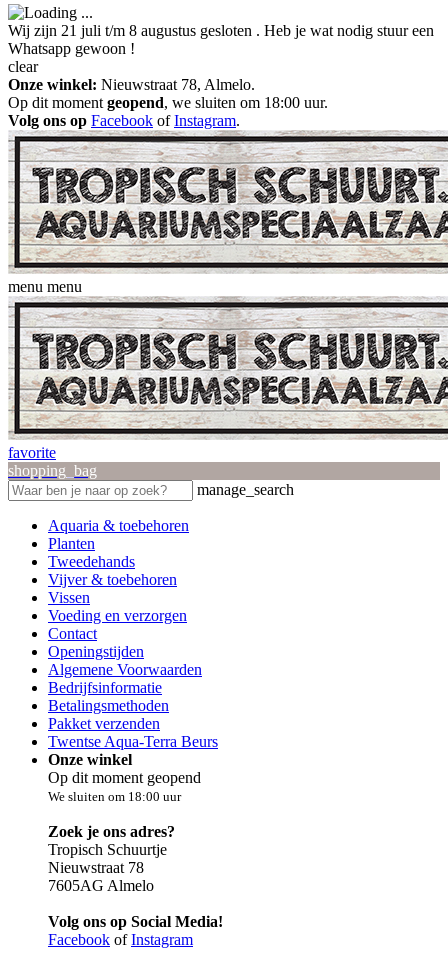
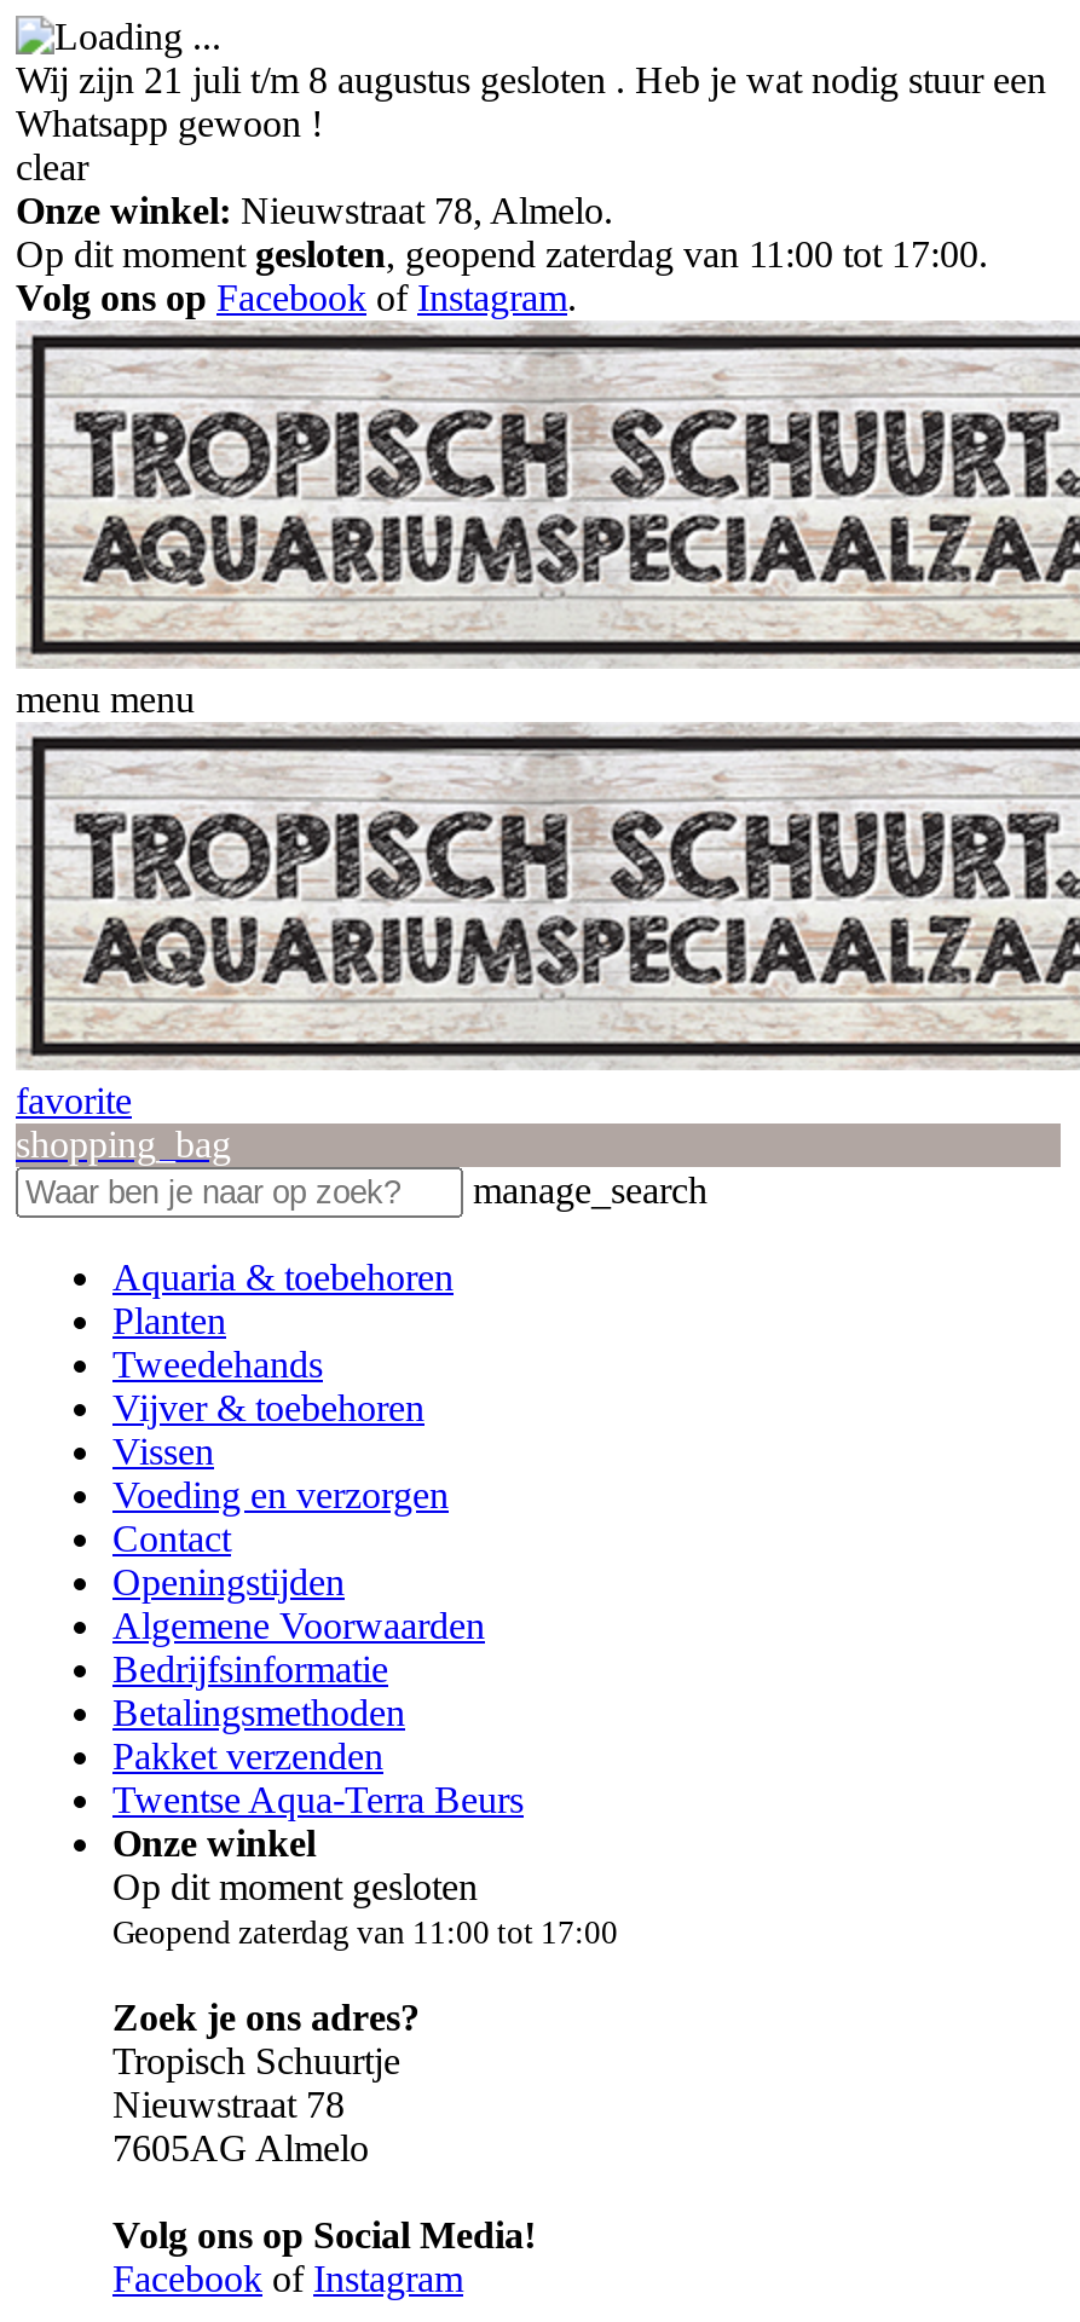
- Op dit moment geopend, we sluiten om 18:00 uur.
+ Op dit moment gesloten, geopend zaterdag van 11:00 tot 17:00.

- Op dit moment geopend
- We sluiten om 18:00 uur
+ Op dit moment gesloten
+ Geopend zaterdag van 11:00 tot 17:00
